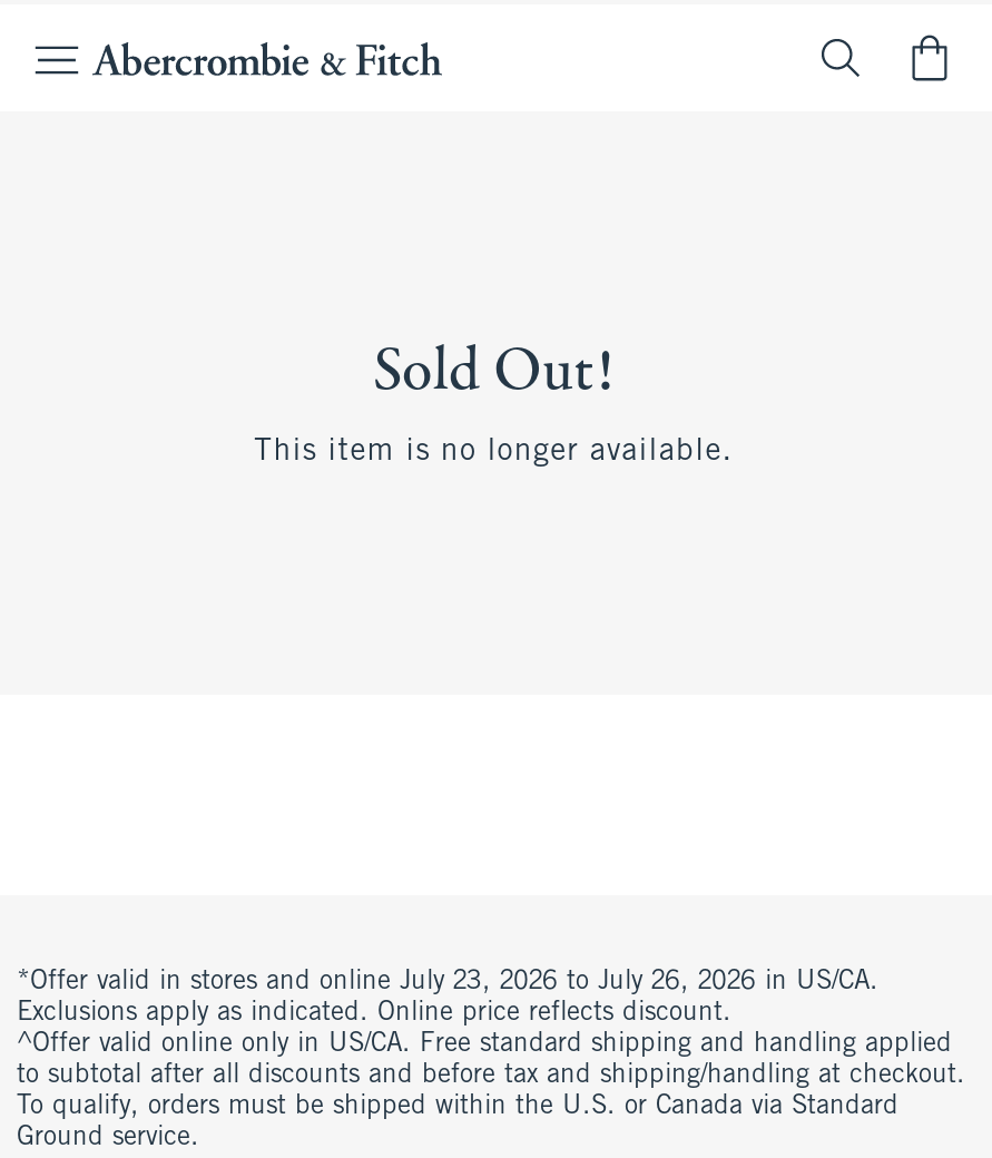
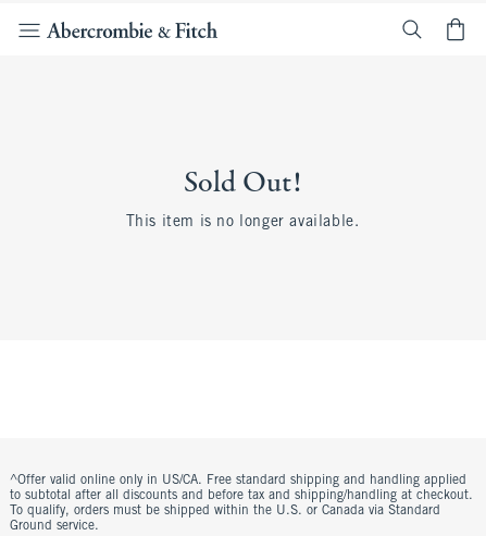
- *Offer valid in stores and online July 23, 2026 to July 26, 2026 in US/CA.
- Exclusions apply as indicated. Online price reflects discount.
